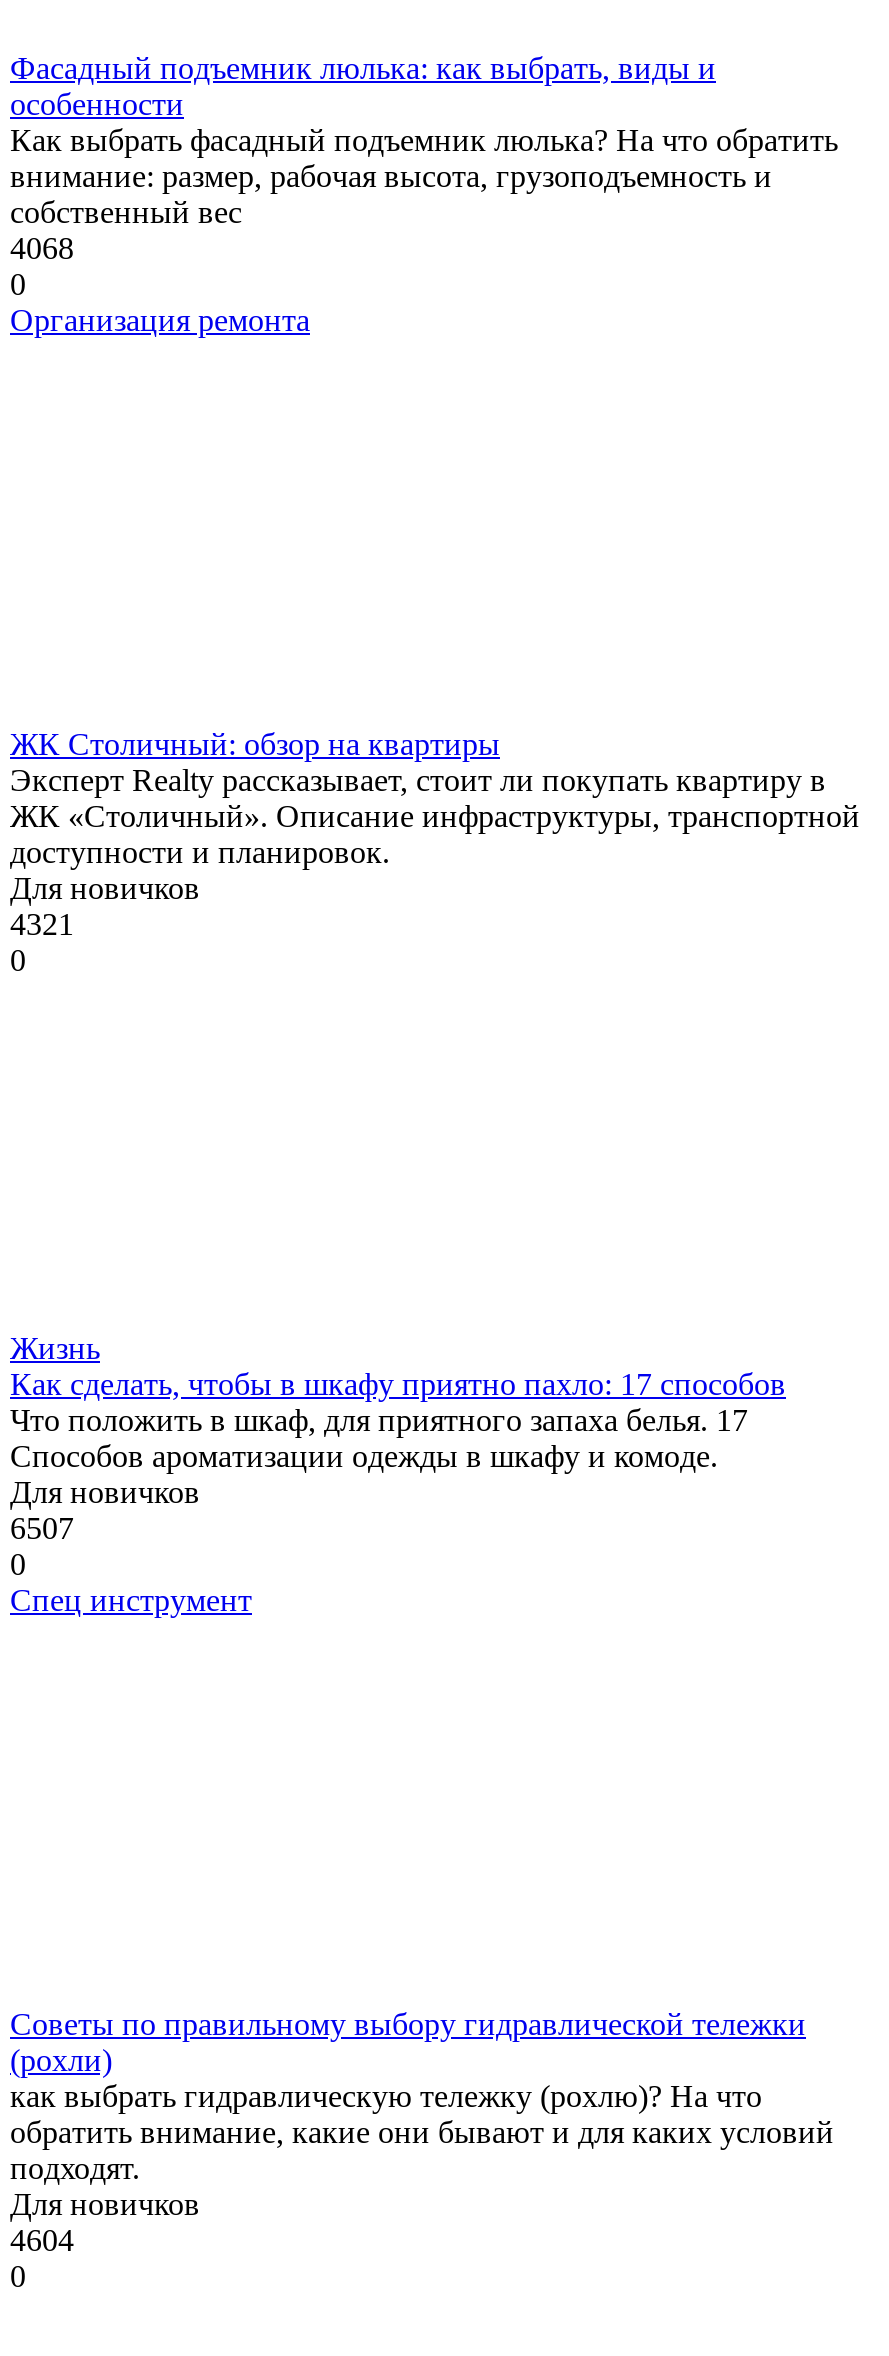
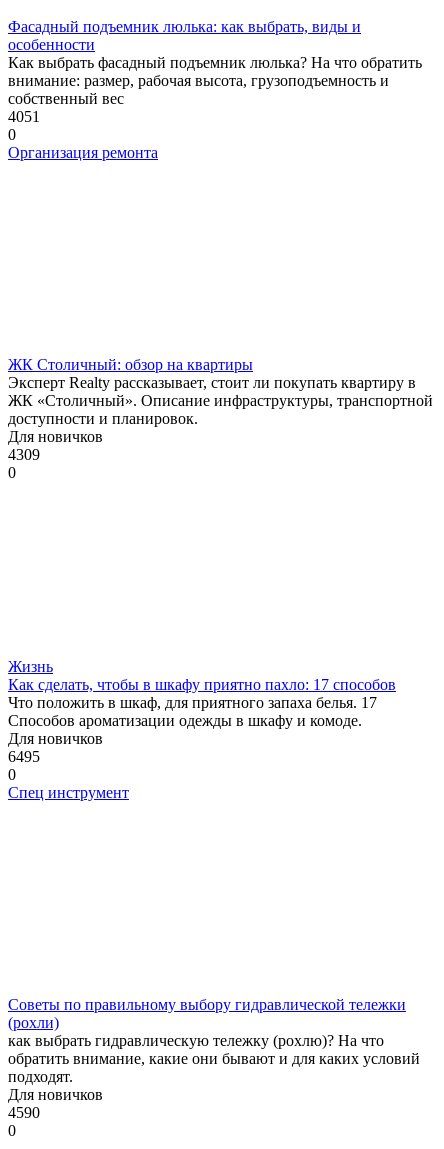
- 4068
+ 4051

- 4321
+ 4309

- 6507
+ 6495

- 4604
+ 4590
